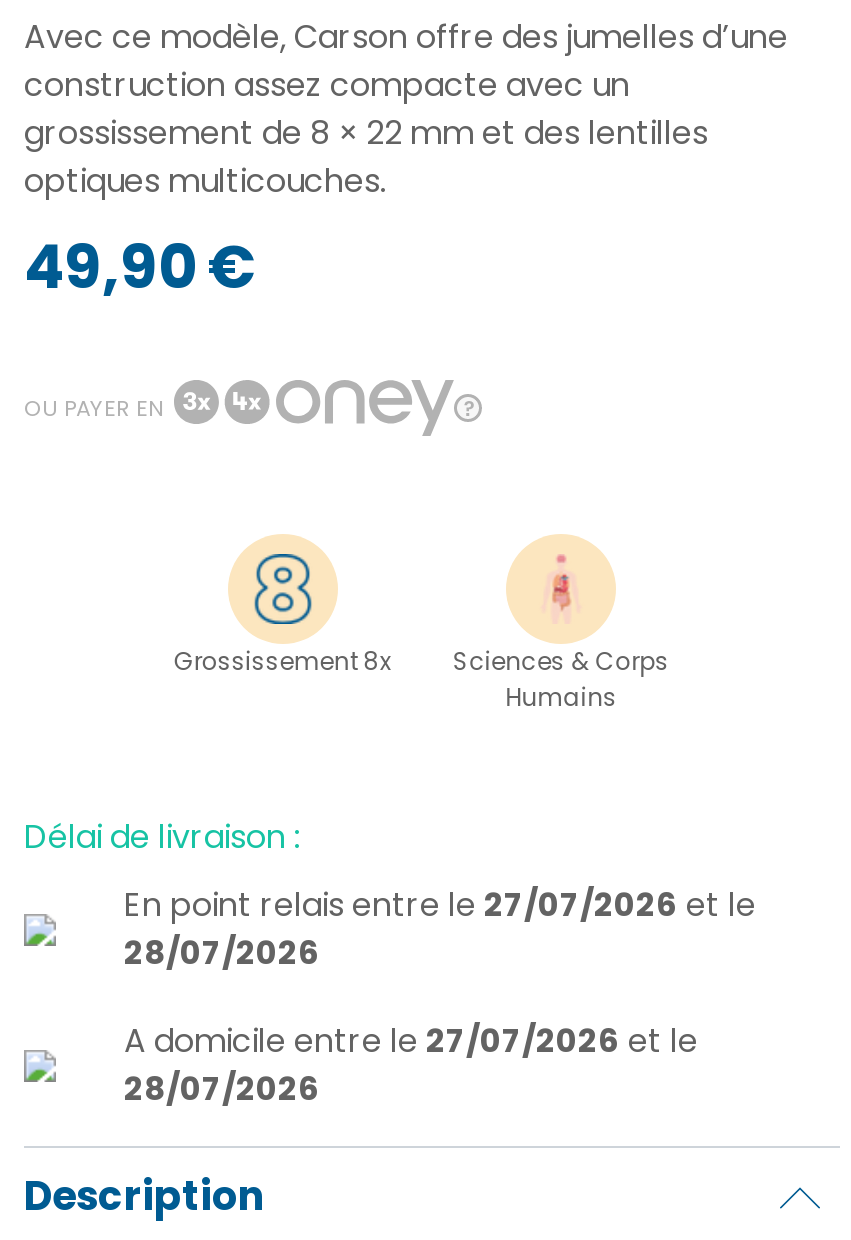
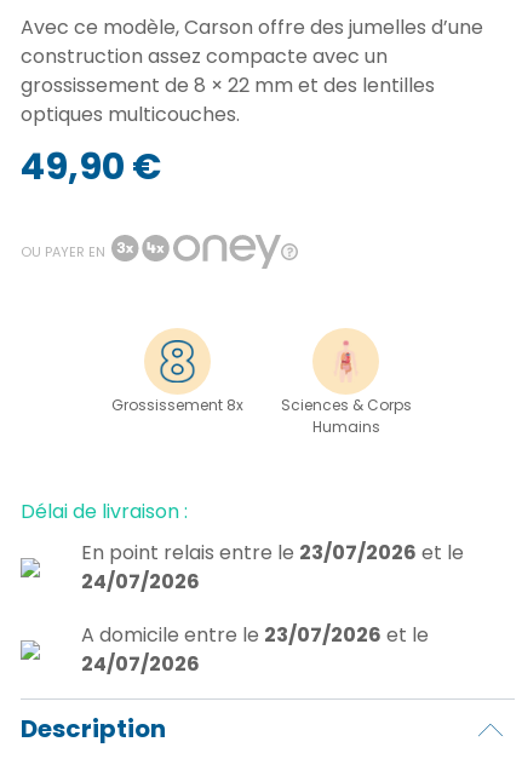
- En point relais entre le 27/07/2026 et le
+ En point relais entre le 23/07/2026 et le

- 28/07/2026
+ 24/07/2026

- A domicile entre le 27/07/2026 et le
+ A domicile entre le 23/07/2026 et le

- 28/07/2026
+ 24/07/2026
